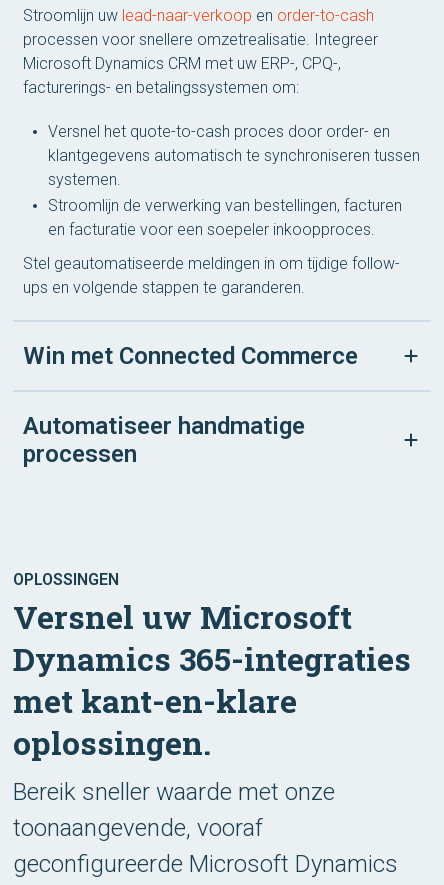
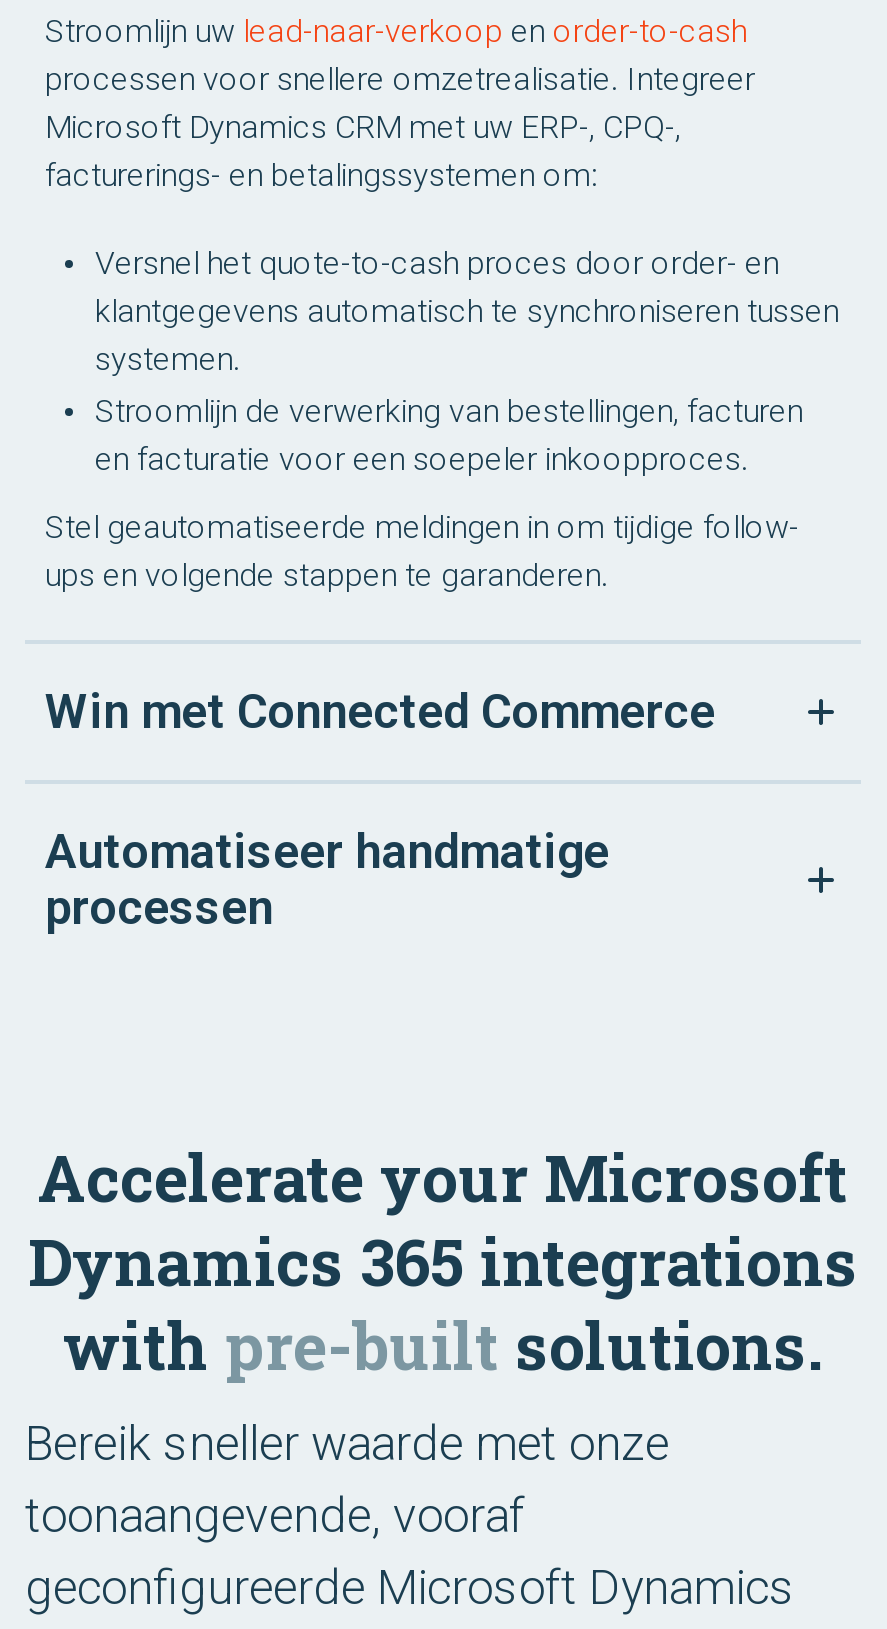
- OPLOSSINGEN
- Versnel uw Microsoft
- Dynamics 365-integraties
- met kant-en-klare
- oplossingen.
+ Accelerate your Microsoft
+ Dynamics 365 integrations
+ with pre-built solutions.
